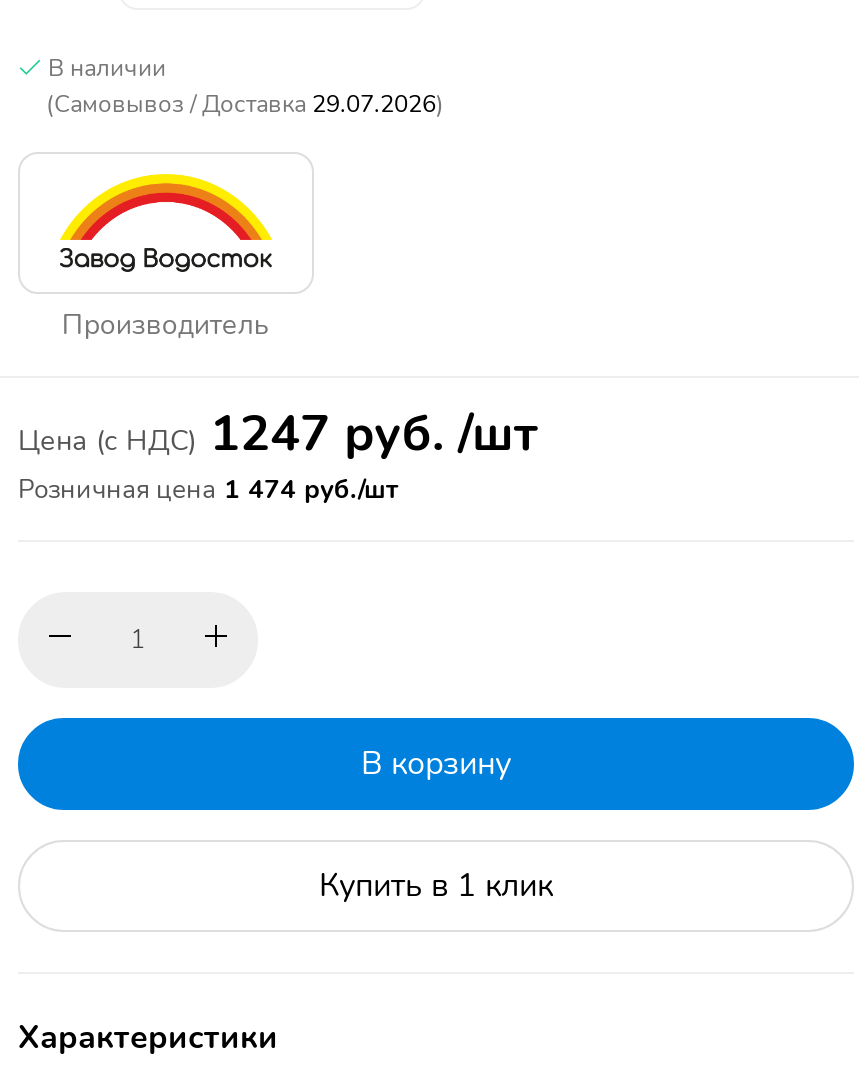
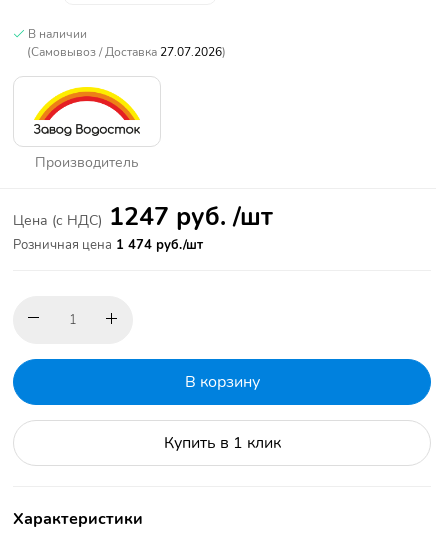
- (Самовывоз / Доставка 29.07.2026)
+ (Самовывоз / Доставка 27.07.2026)
